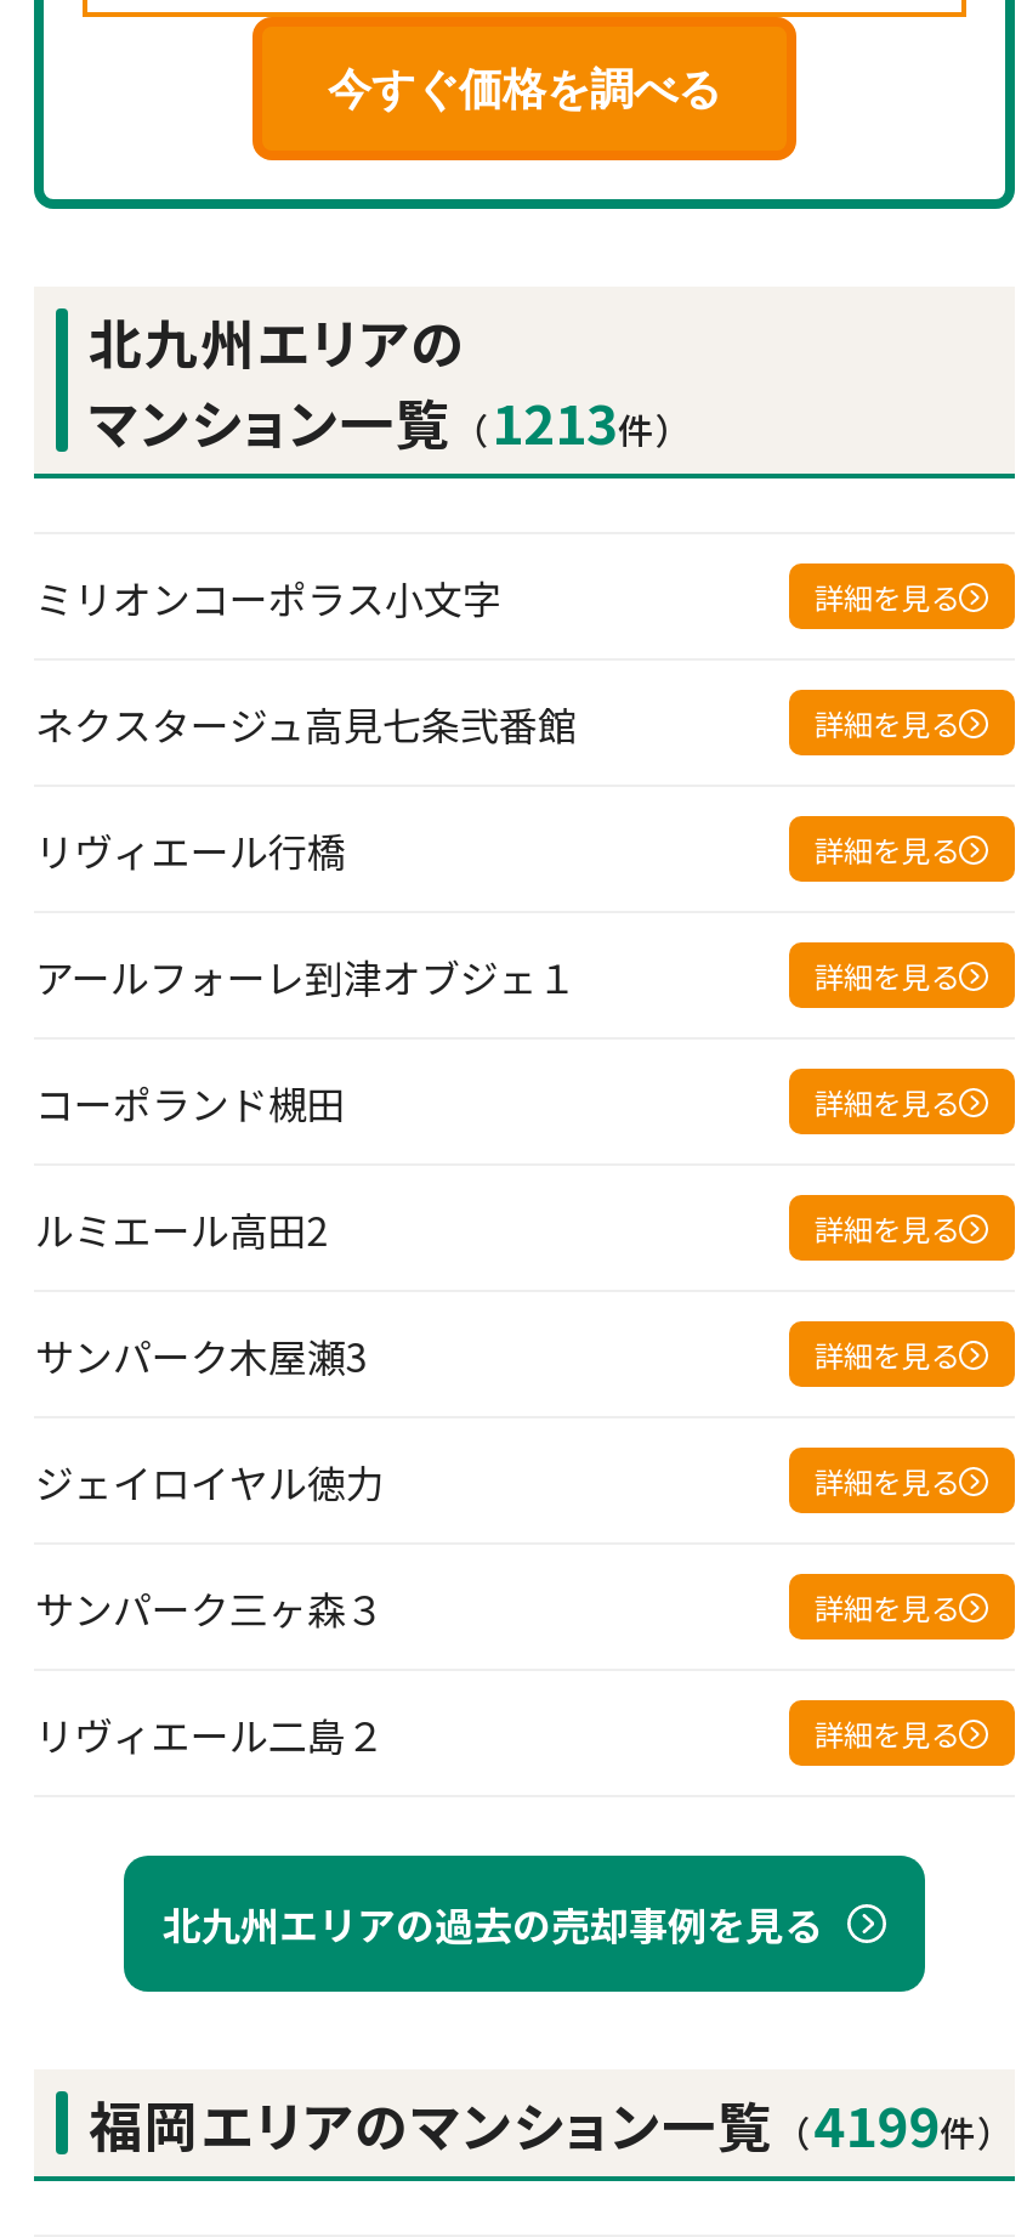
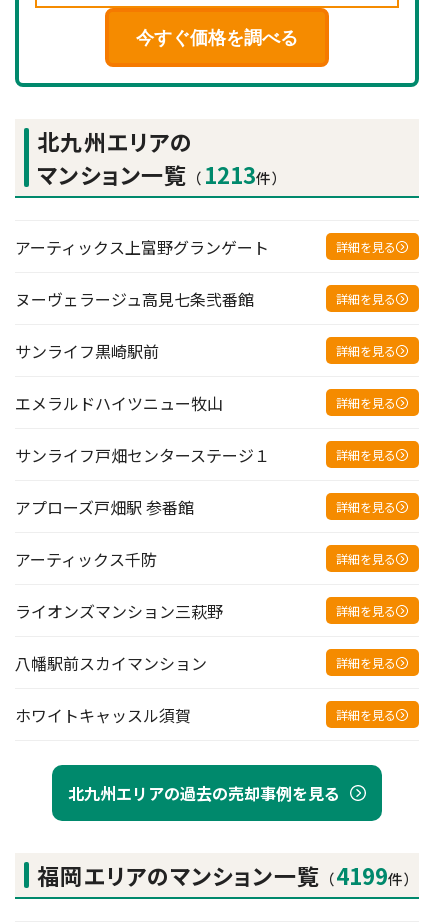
- ミリオンコーポラス小文字
+ アーティックス上富野グランゲート

- ネクスタージュ高見七条弐番館
+ ヌーヴェラージュ高見七条弐番館

- リヴィエール行橋
+ サンライフ黒崎駅前

- アールフォーレ到津オブジェ１
+ エメラルドハイツニュー牧山

- コーポランド槻田
+ サンライフ戸畑センターステージ１

- ルミエール高田2
+ アプローズ戸畑駅 参番館

- サンパーク木屋瀬3
+ アーティックス千防

- ジェイロイヤル徳力
+ ライオンズマンション三萩野

- サンパーク三ヶ森３
+ 八幡駅前スカイマンション

- リヴィエール二島２
+ ホワイトキャッスル須賀
